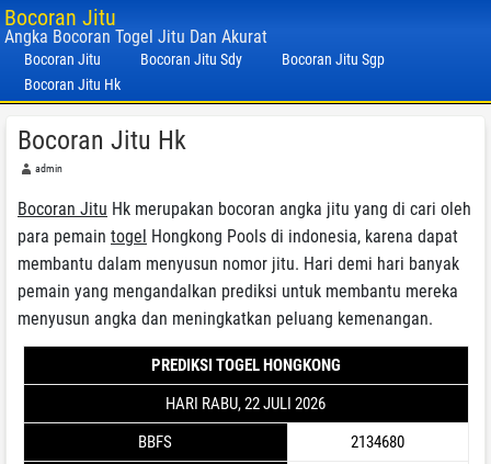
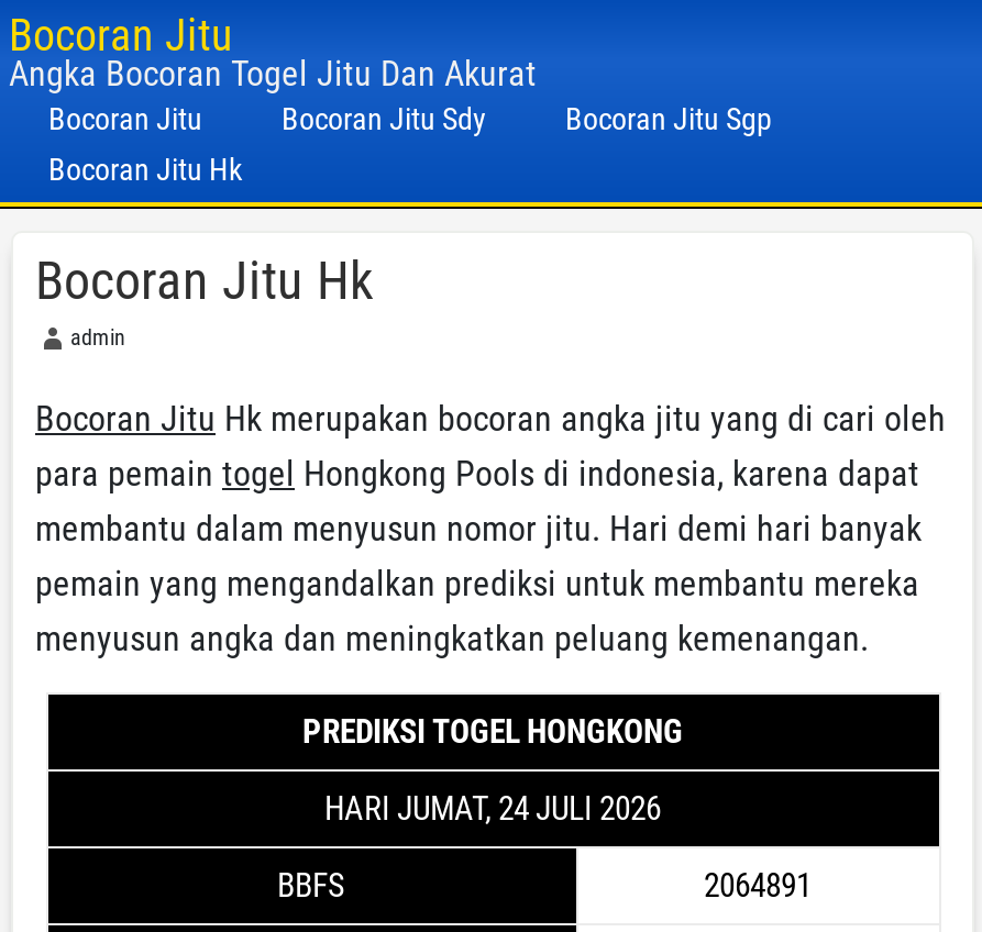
- HARI RABU, 22 JULI 2026
+ HARI JUMAT, 24 JULI 2026

- 2134680
+ 2064891
